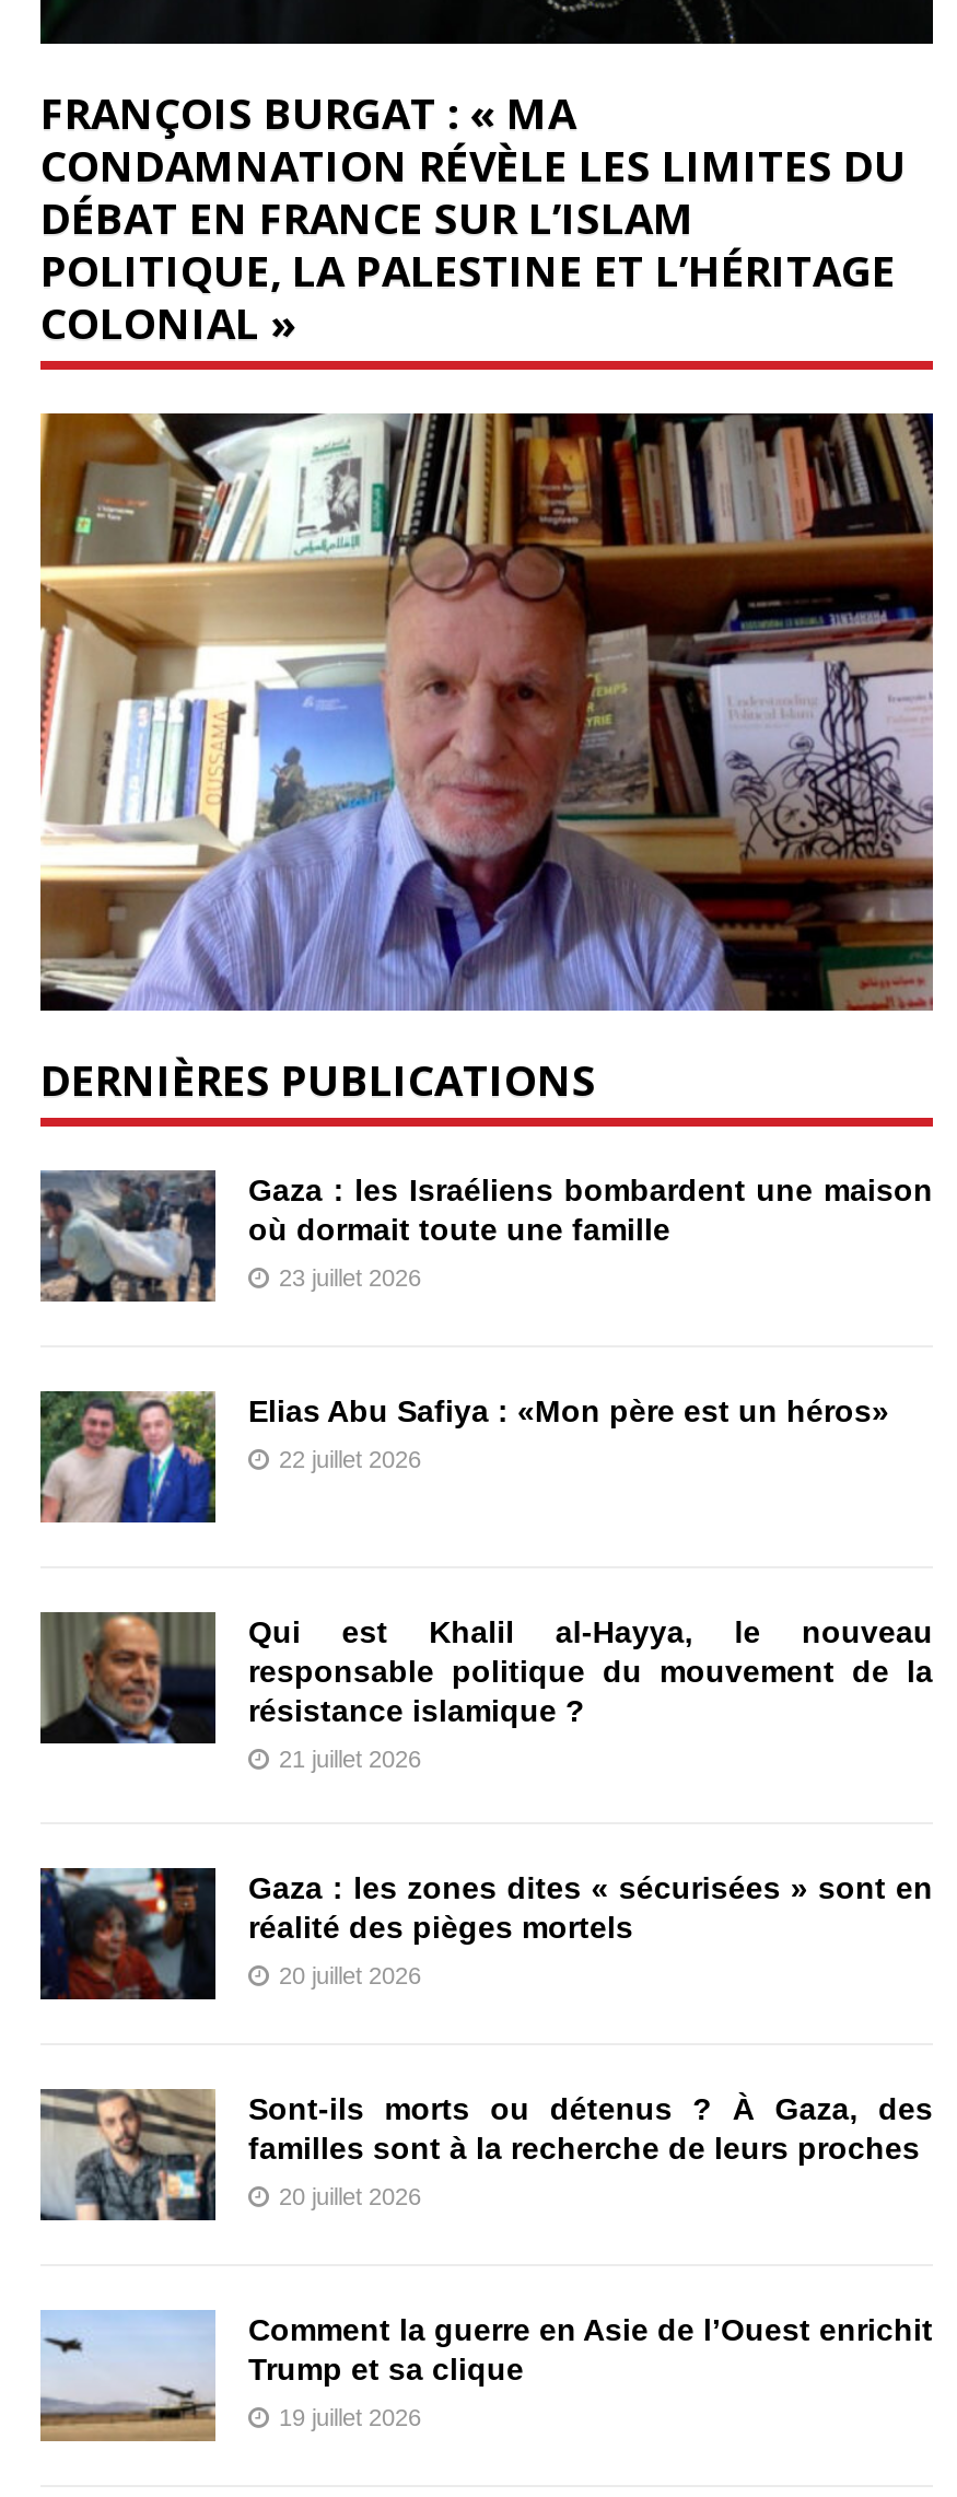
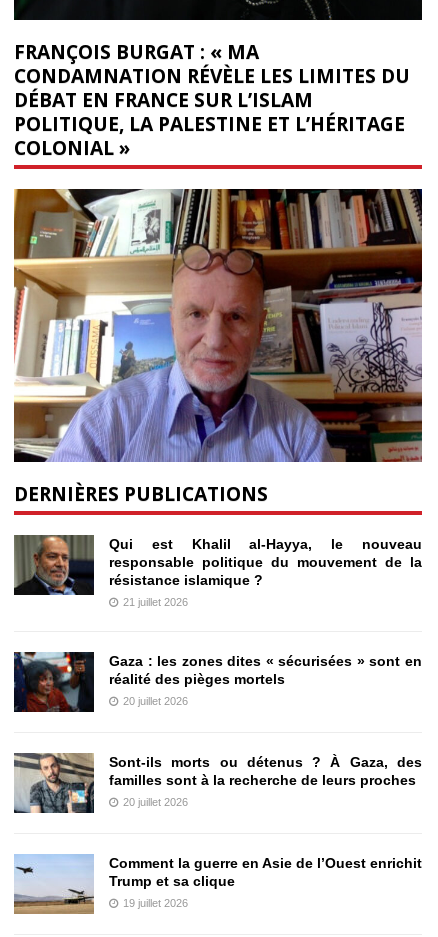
- [image]
- Gaza : les Israéliens bombardent une maison
- où dormait toute une famille
- 23 juillet 2026

- [image]
- Elias Abu Safiya : «Mon père est un héros»
- 22 juillet 2026
